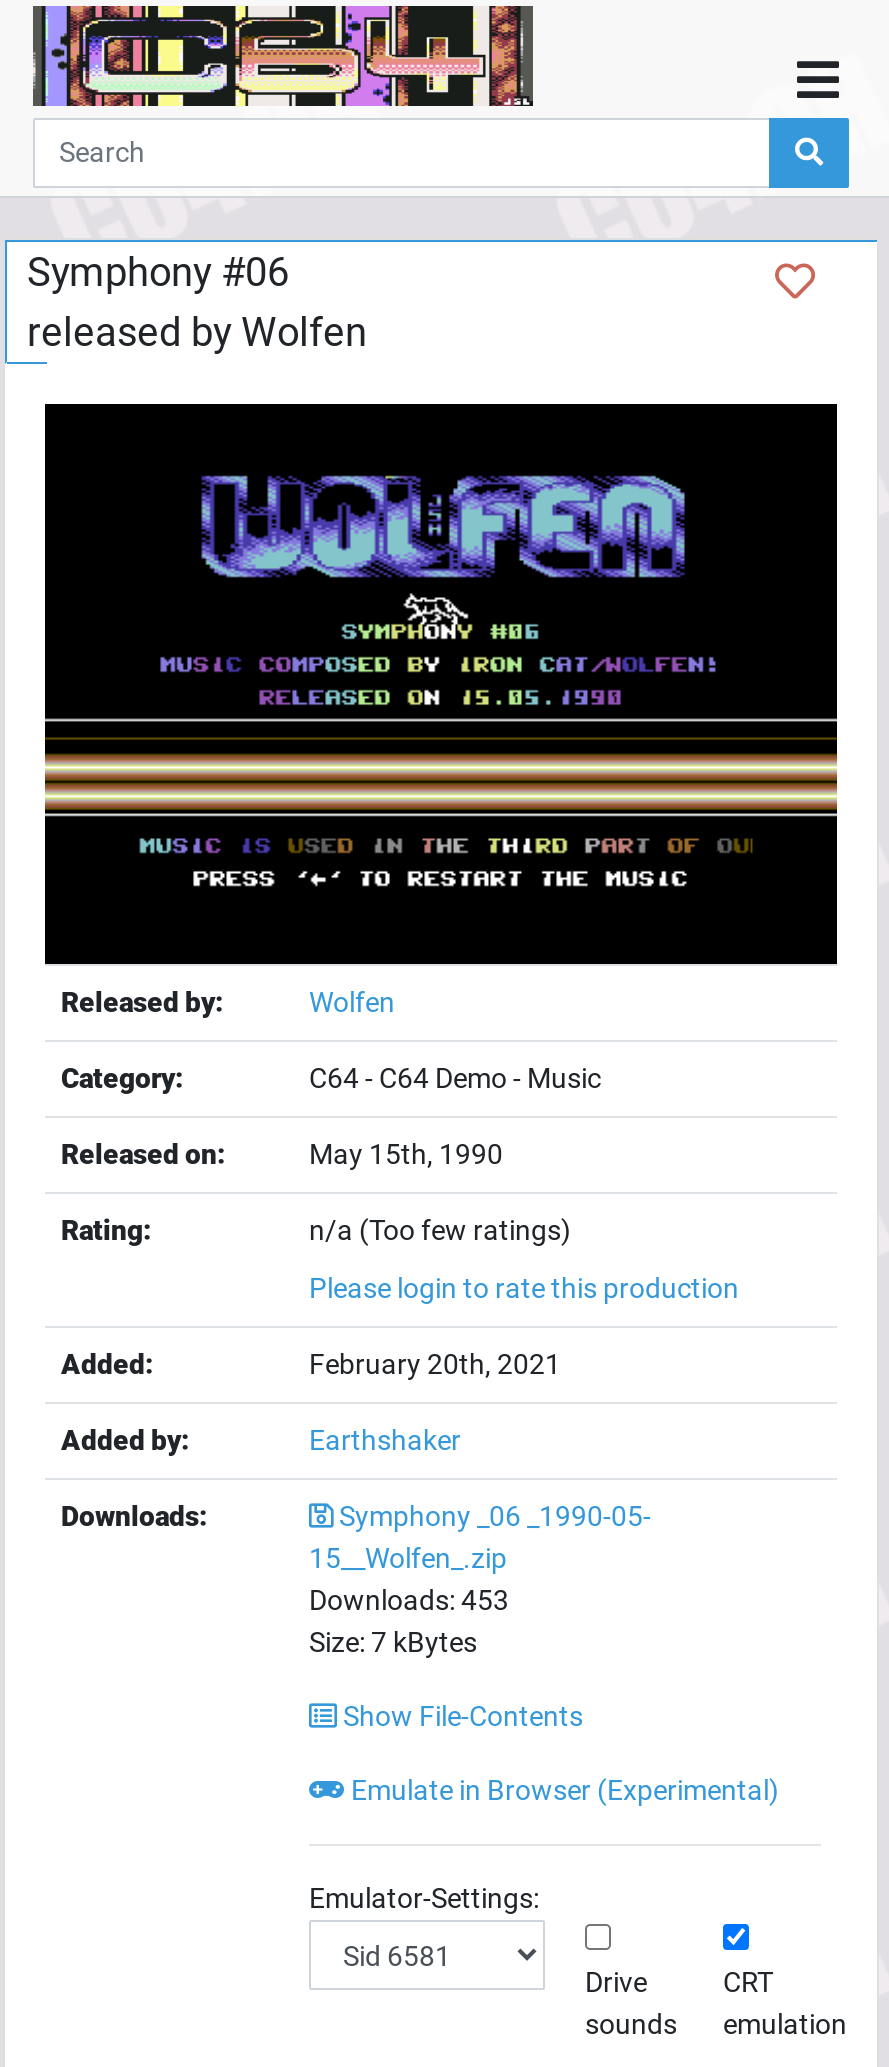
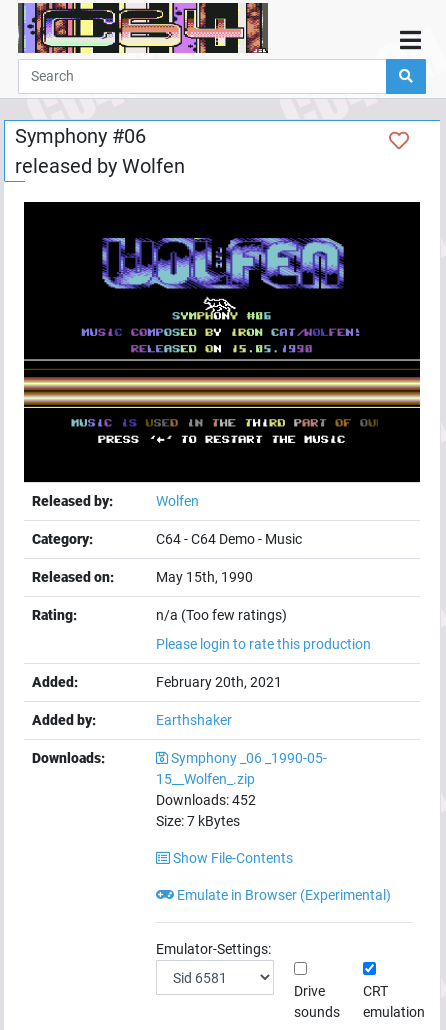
- Downloads: 453
+ Downloads: 452
